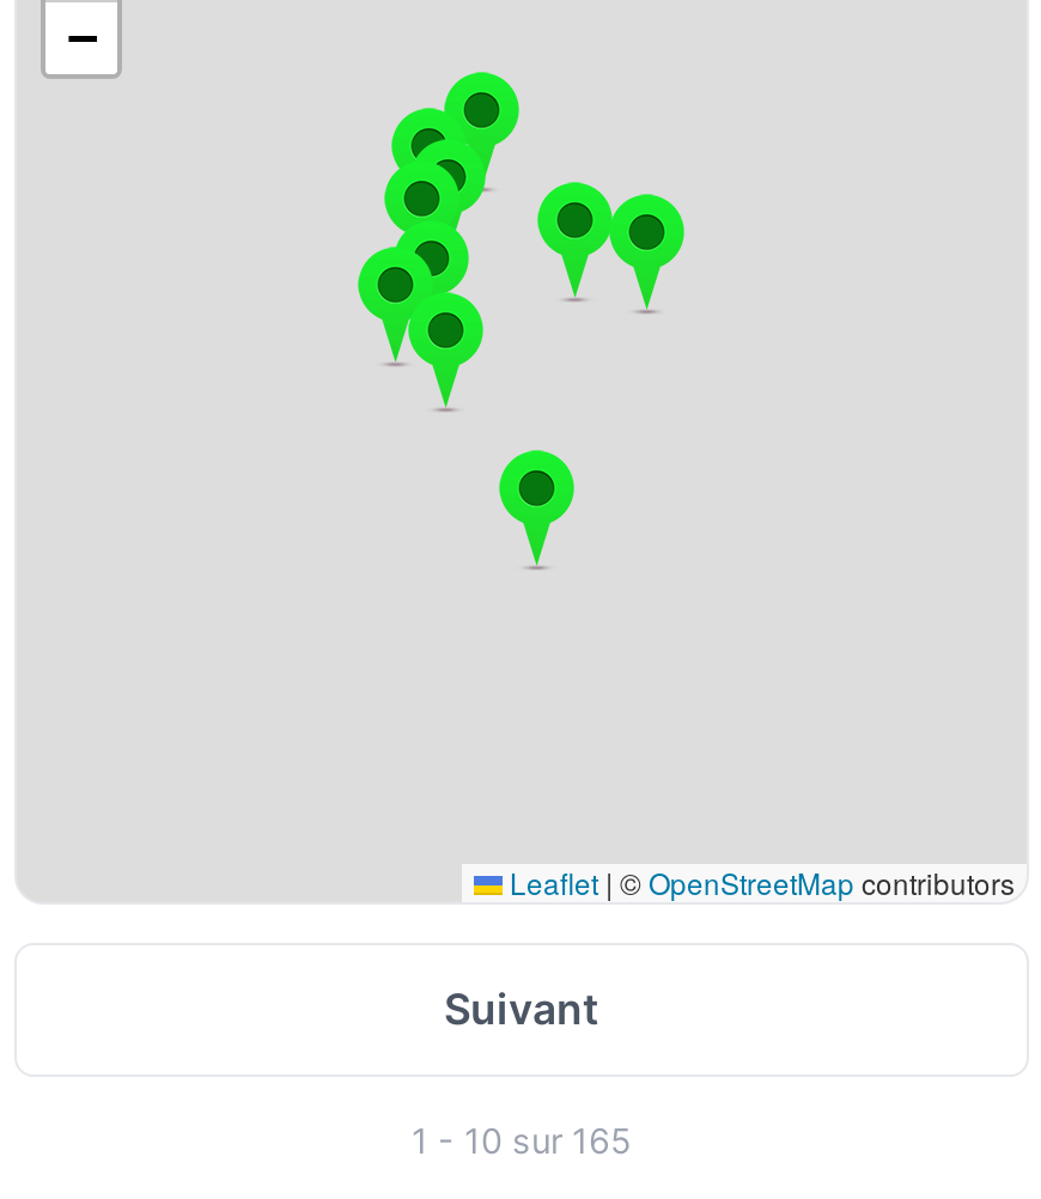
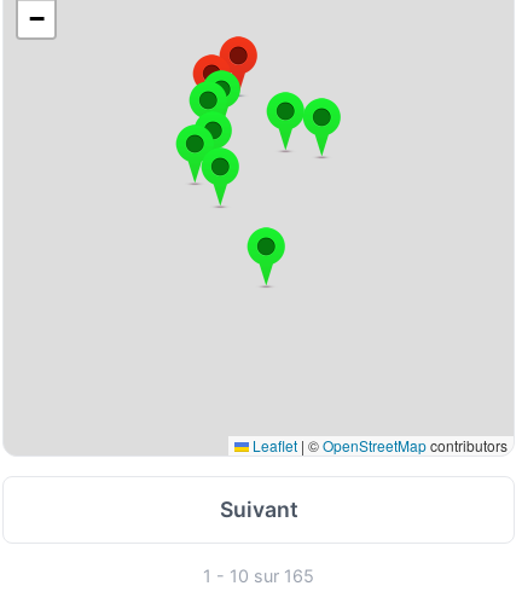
- [image]
+ [image]
